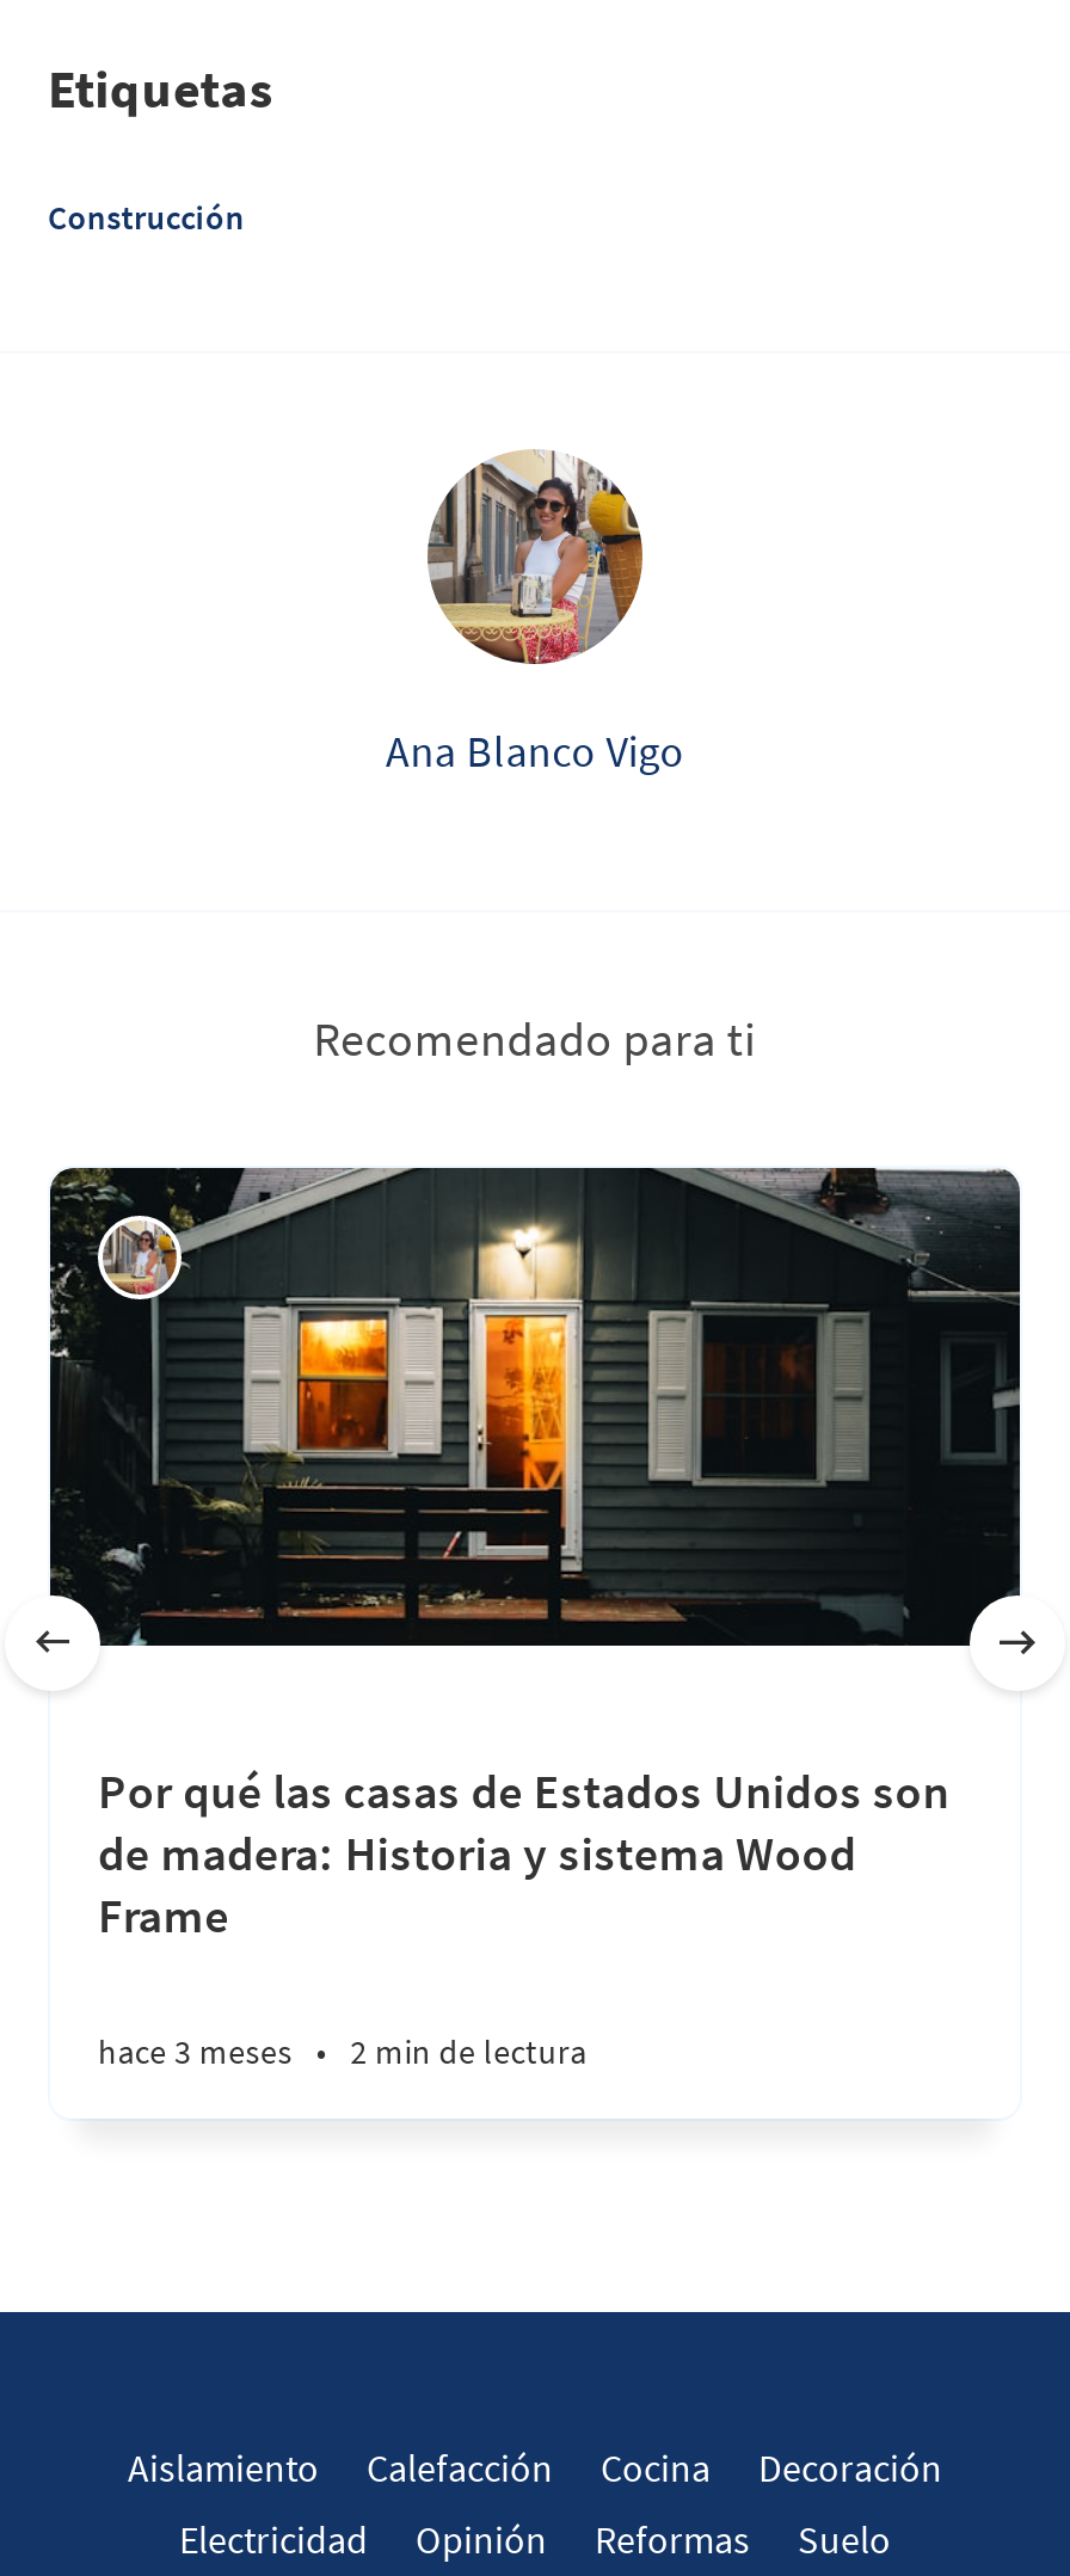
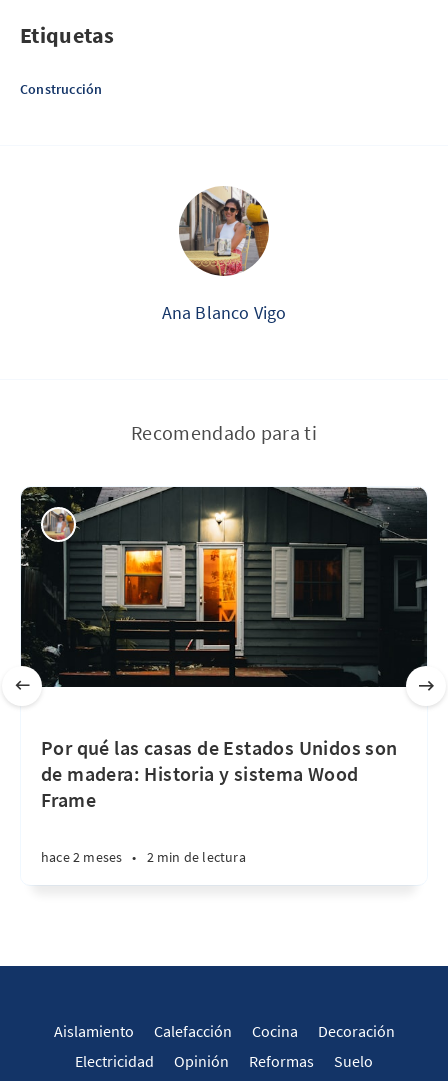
- hace 3 meses • 2 min de lectura
+ hace 2 meses • 2 min de lectura
